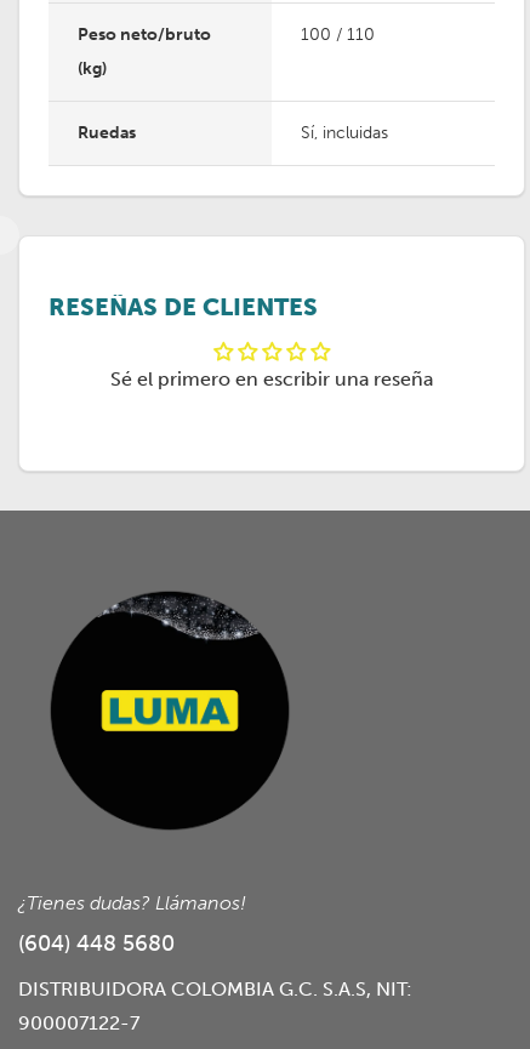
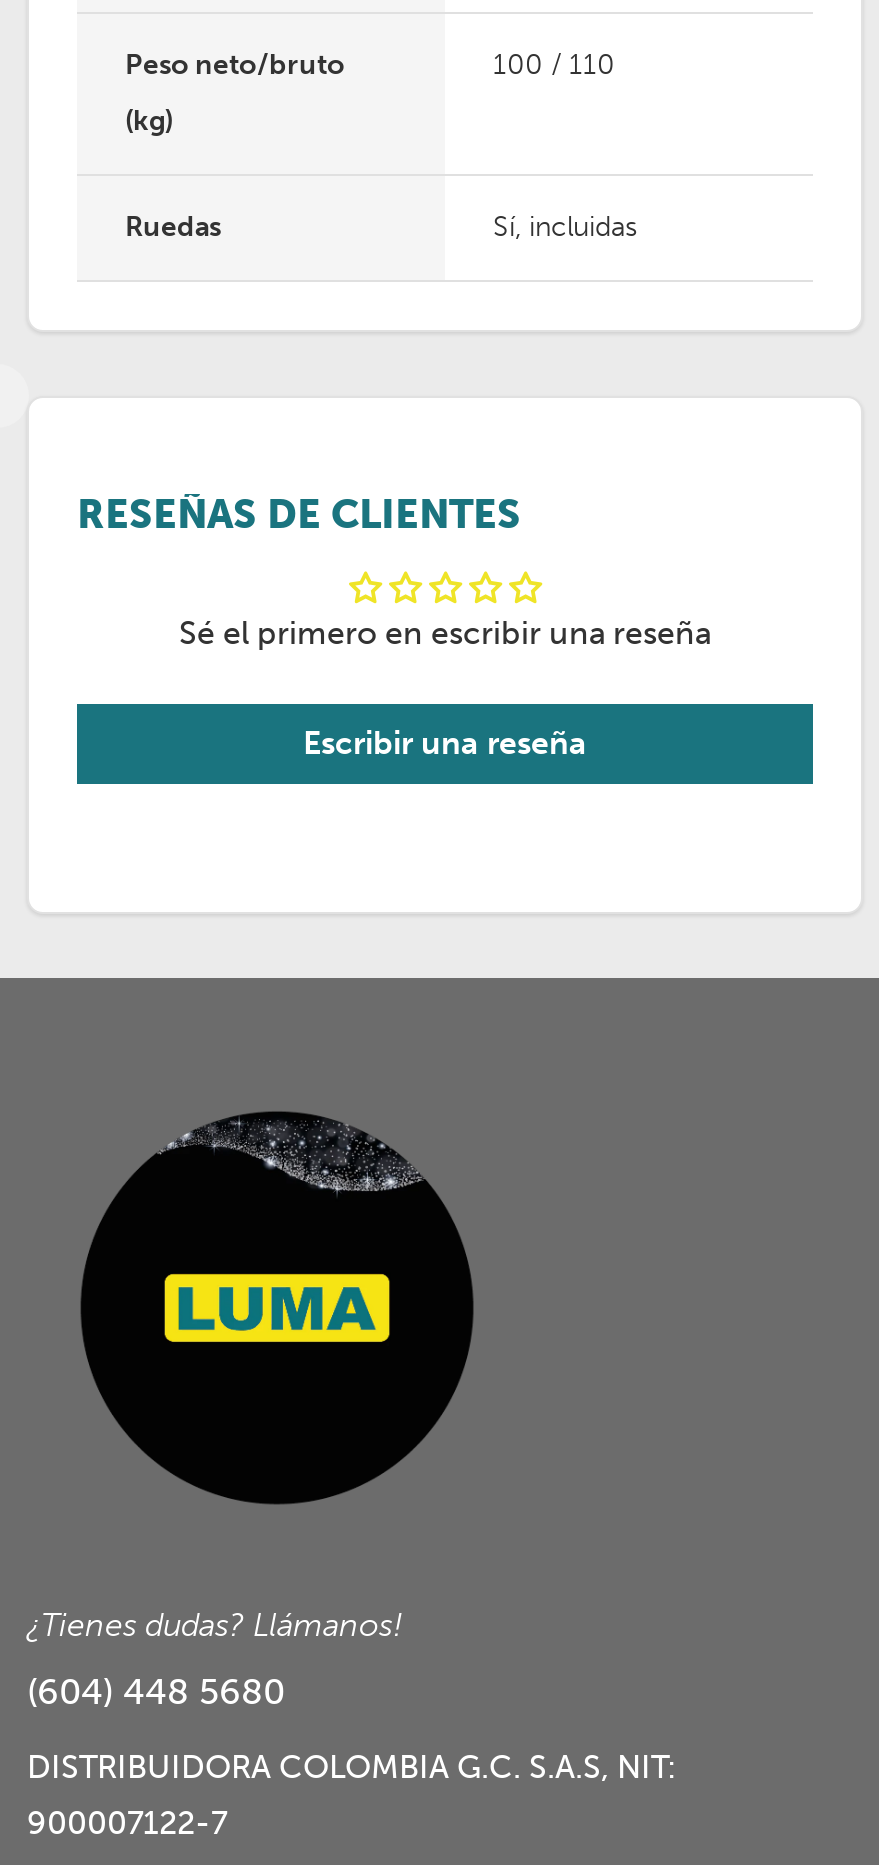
+ Escribir una reseña
